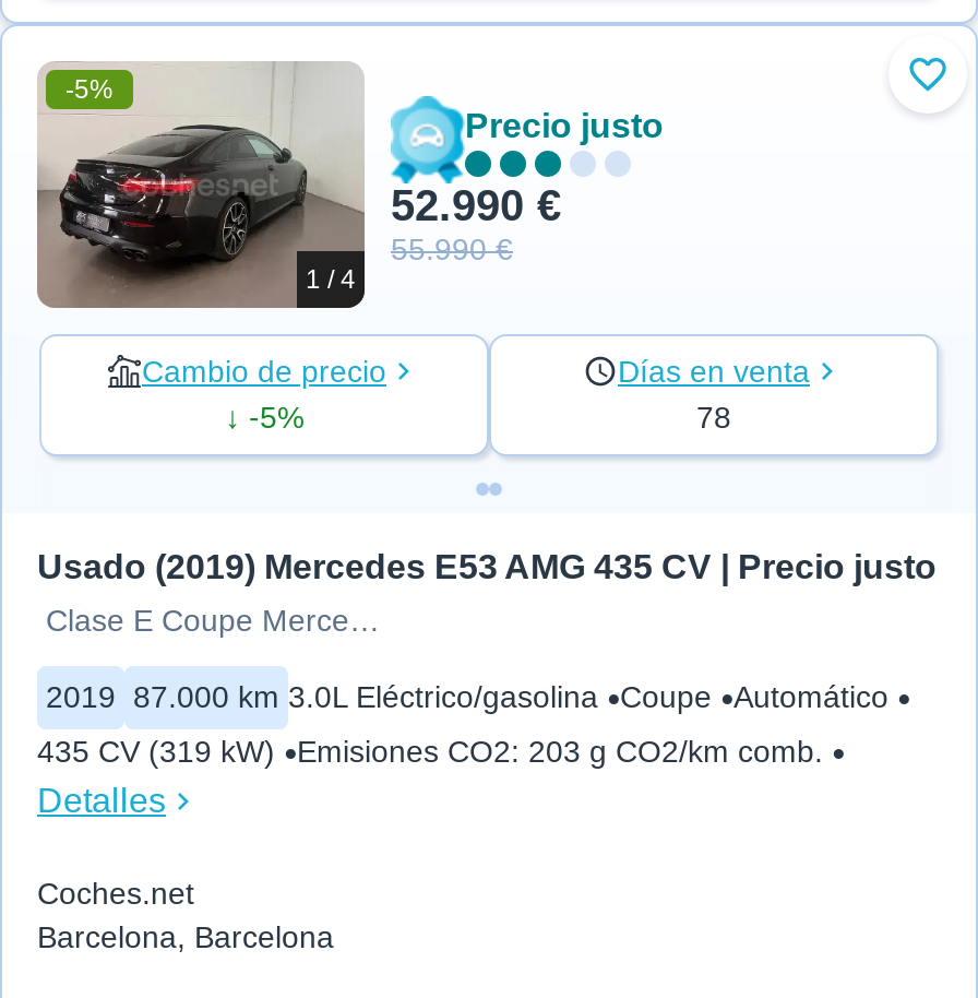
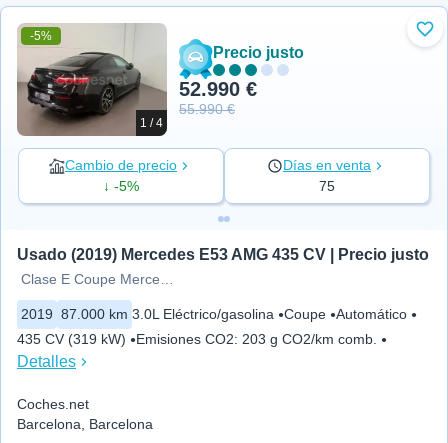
- 78
+ 75
